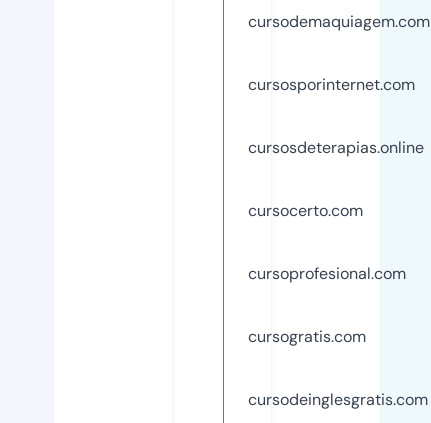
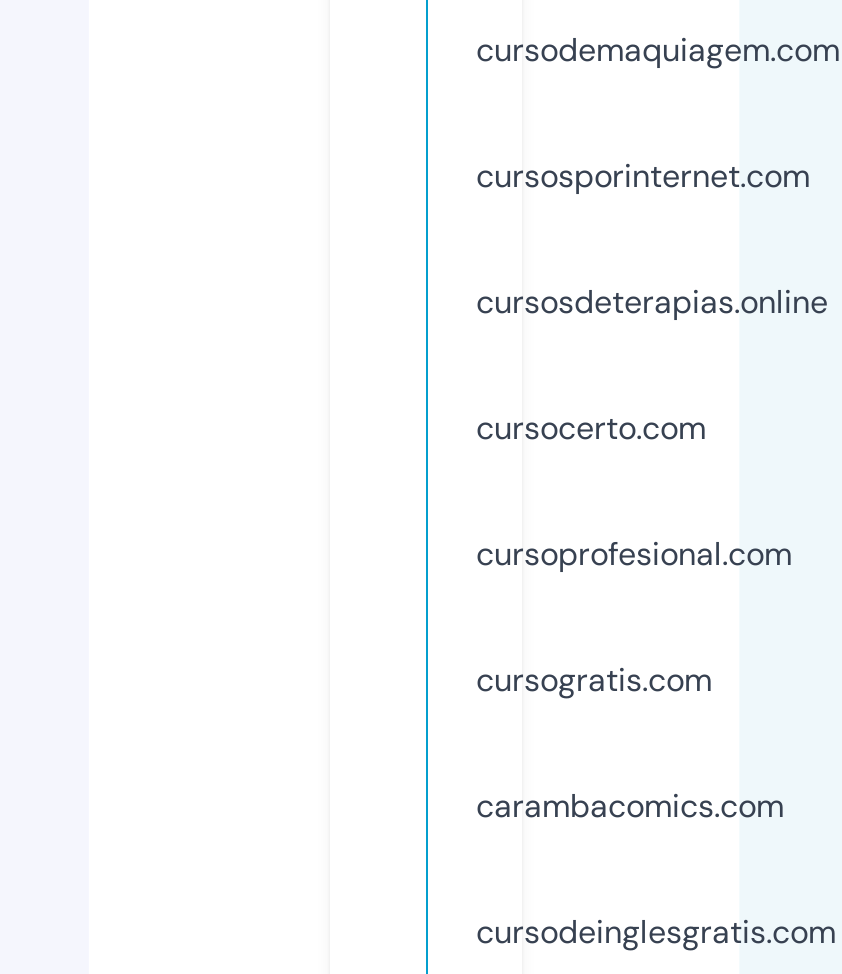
+ carambacomics.com
